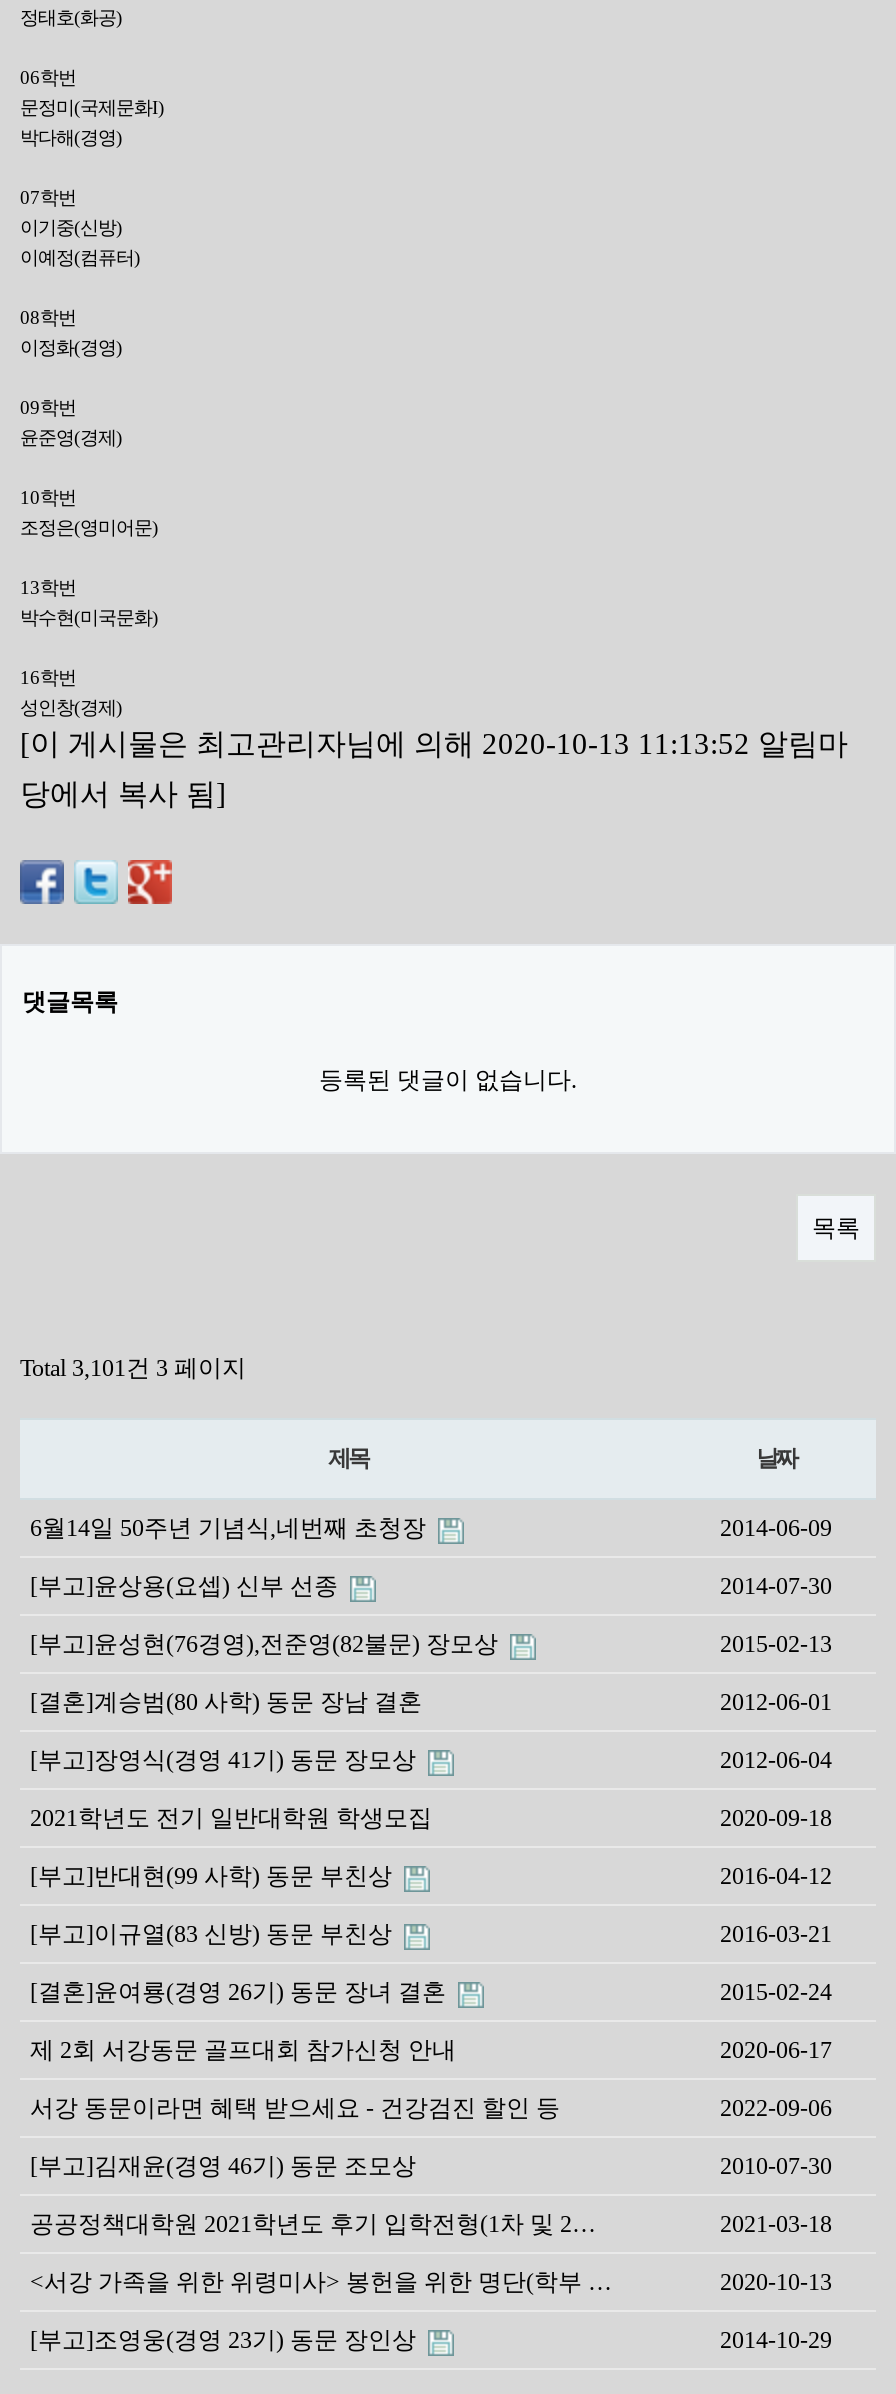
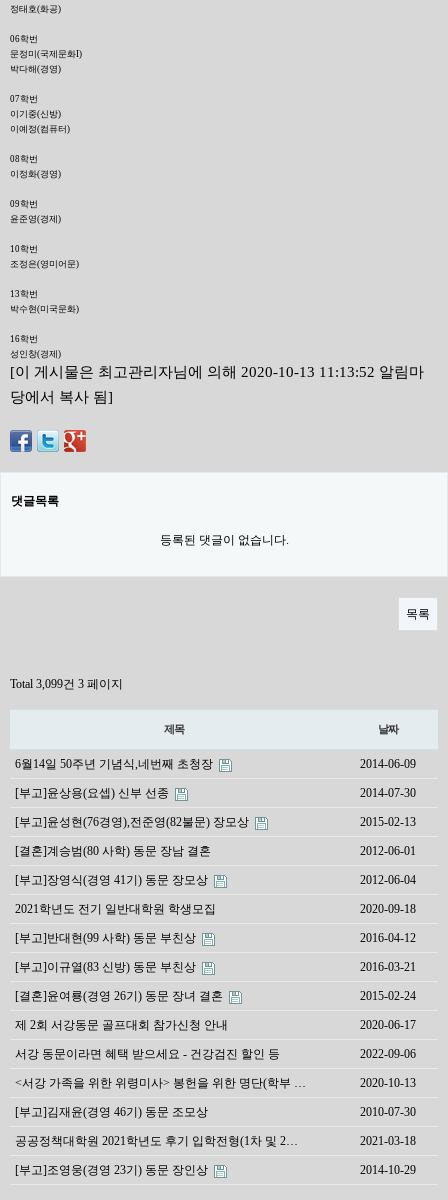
- Total 3,101건 3 페이지
+ Total 3,099건 3 페이지

moved down: [부고]김재윤(경영 46기) 동문 조모상 | 2010-07-30 | 공공정책대학원 2021학년도 후기 입학전형(1차 및 2… | 2021-03-18

moved up: <서강 가족을 위한 위령미사> 봉헌을 위한 명단(학부 … | 2020-10-13
